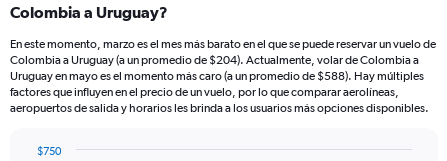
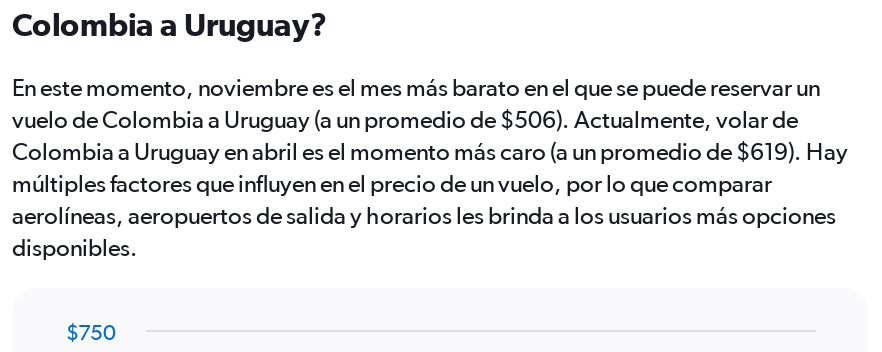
- En este momento, marzo es el mes más barato en el que se puede reservar un vuelo de
- Colombia a Uruguay (a un promedio de $204). Actualmente, volar de Colombia a
- Uruguay en mayo es el momento más caro (a un promedio de $588). Hay múltiples
- factores que influyen en el precio de un vuelo, por lo que comparar aerolíneas,
- aeropuertos de salida y horarios les brinda a los usuarios más opciones disponibles.
+ En este momento, noviembre es el mes más barato en el que se puede reservar un
+ vuelo de Colombia a Uruguay (a un promedio de $506). Actualmente, volar de
+ Colombia a Uruguay en abril es el momento más caro (a un promedio de $619). Hay
+ múltiples factores que influyen en el precio de un vuelo, por lo que comparar
+ aerolíneas, aeropuertos de salida y horarios les brinda a los usuarios más opciones
+ disponibles.
